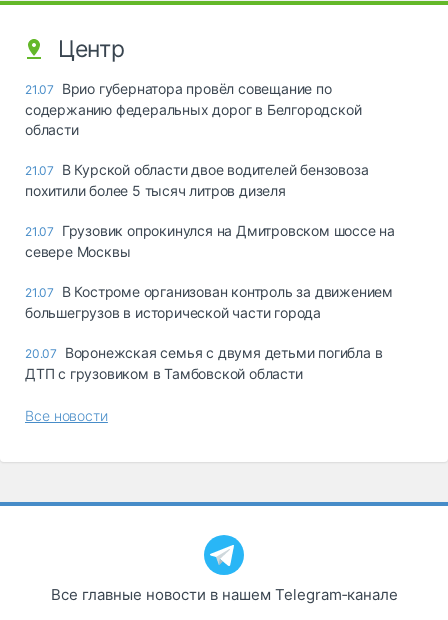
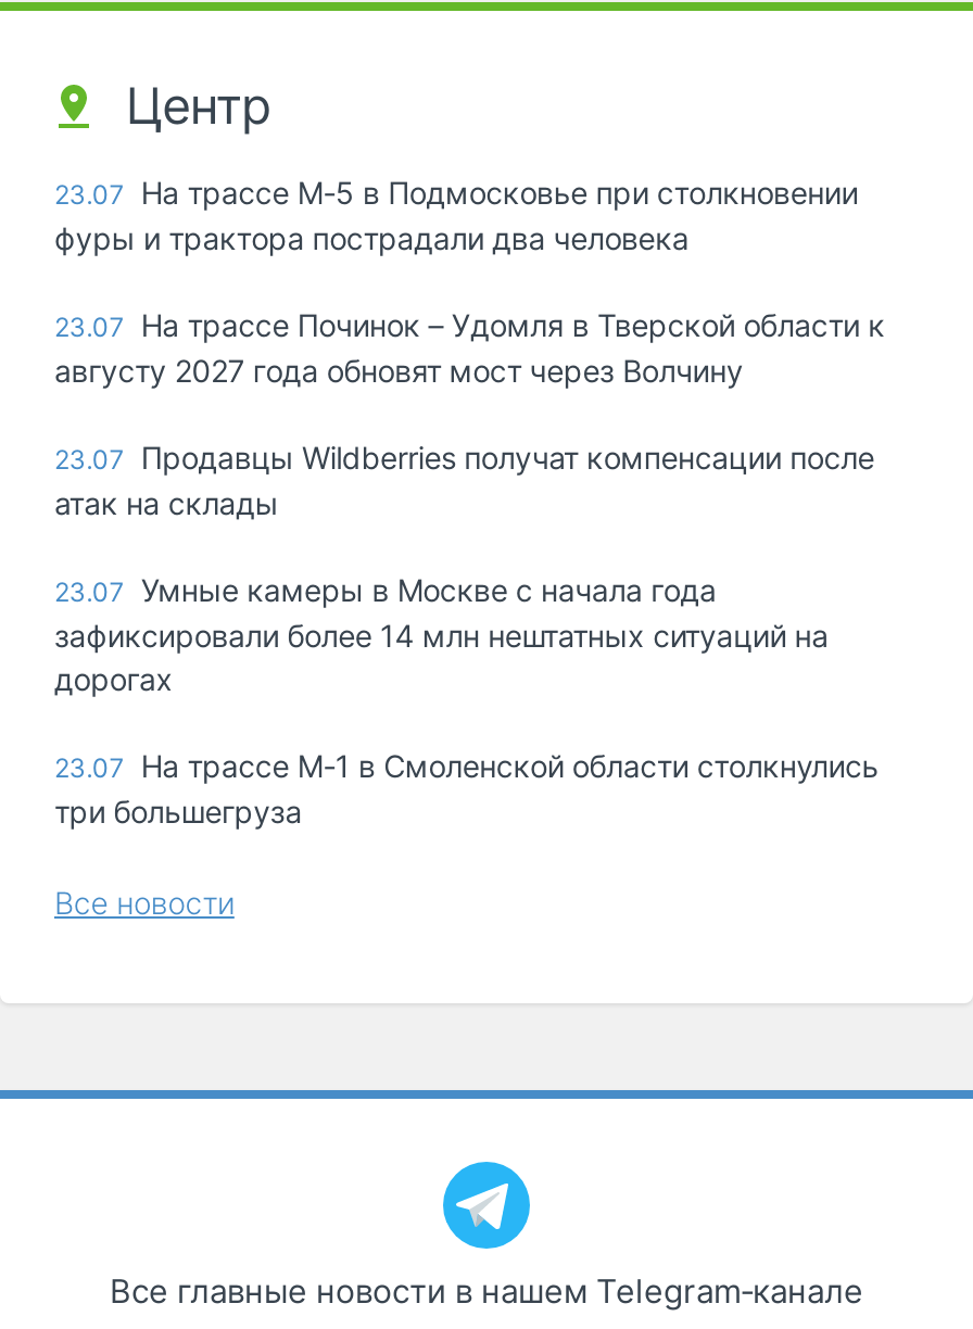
- 21.07 Врио губернатора провёл совещание по
- содержанию федеральных дорог в Белгородской
- области
+ 23.07 На трассе М-5 в Подмосковье при столкновении
+ фуры и трактора пострадали два человека

- 21.07 В Курской области двое водителей бензовоза
- похитили более 5 тысяч литров дизеля
+ 23.07 На трассе Починок – Удомля в Тверской области к
+ августу 2027 года обновят мост через Волчину

- 21.07 Грузовик опрокинулся на Дмитровском шоссе на
- севере Москвы
+ 23.07 Продавцы Wildberries получат компенсации после
+ атак на склады

- 21.07 В Костроме организован контроль за движением
- большегрузов в исторической части города
+ 23.07 Умные камеры в Москве с начала года
+ зафиксировали более 14 млн нештатных ситуаций на
+ дорогах

- 20.07 Воронежская семья с двумя детьми погибла в
- ДТП с грузовиком в Тамбовской области
+ 23.07 На трассе М-1 в Смоленской области столкнулись
+ три большегруза
